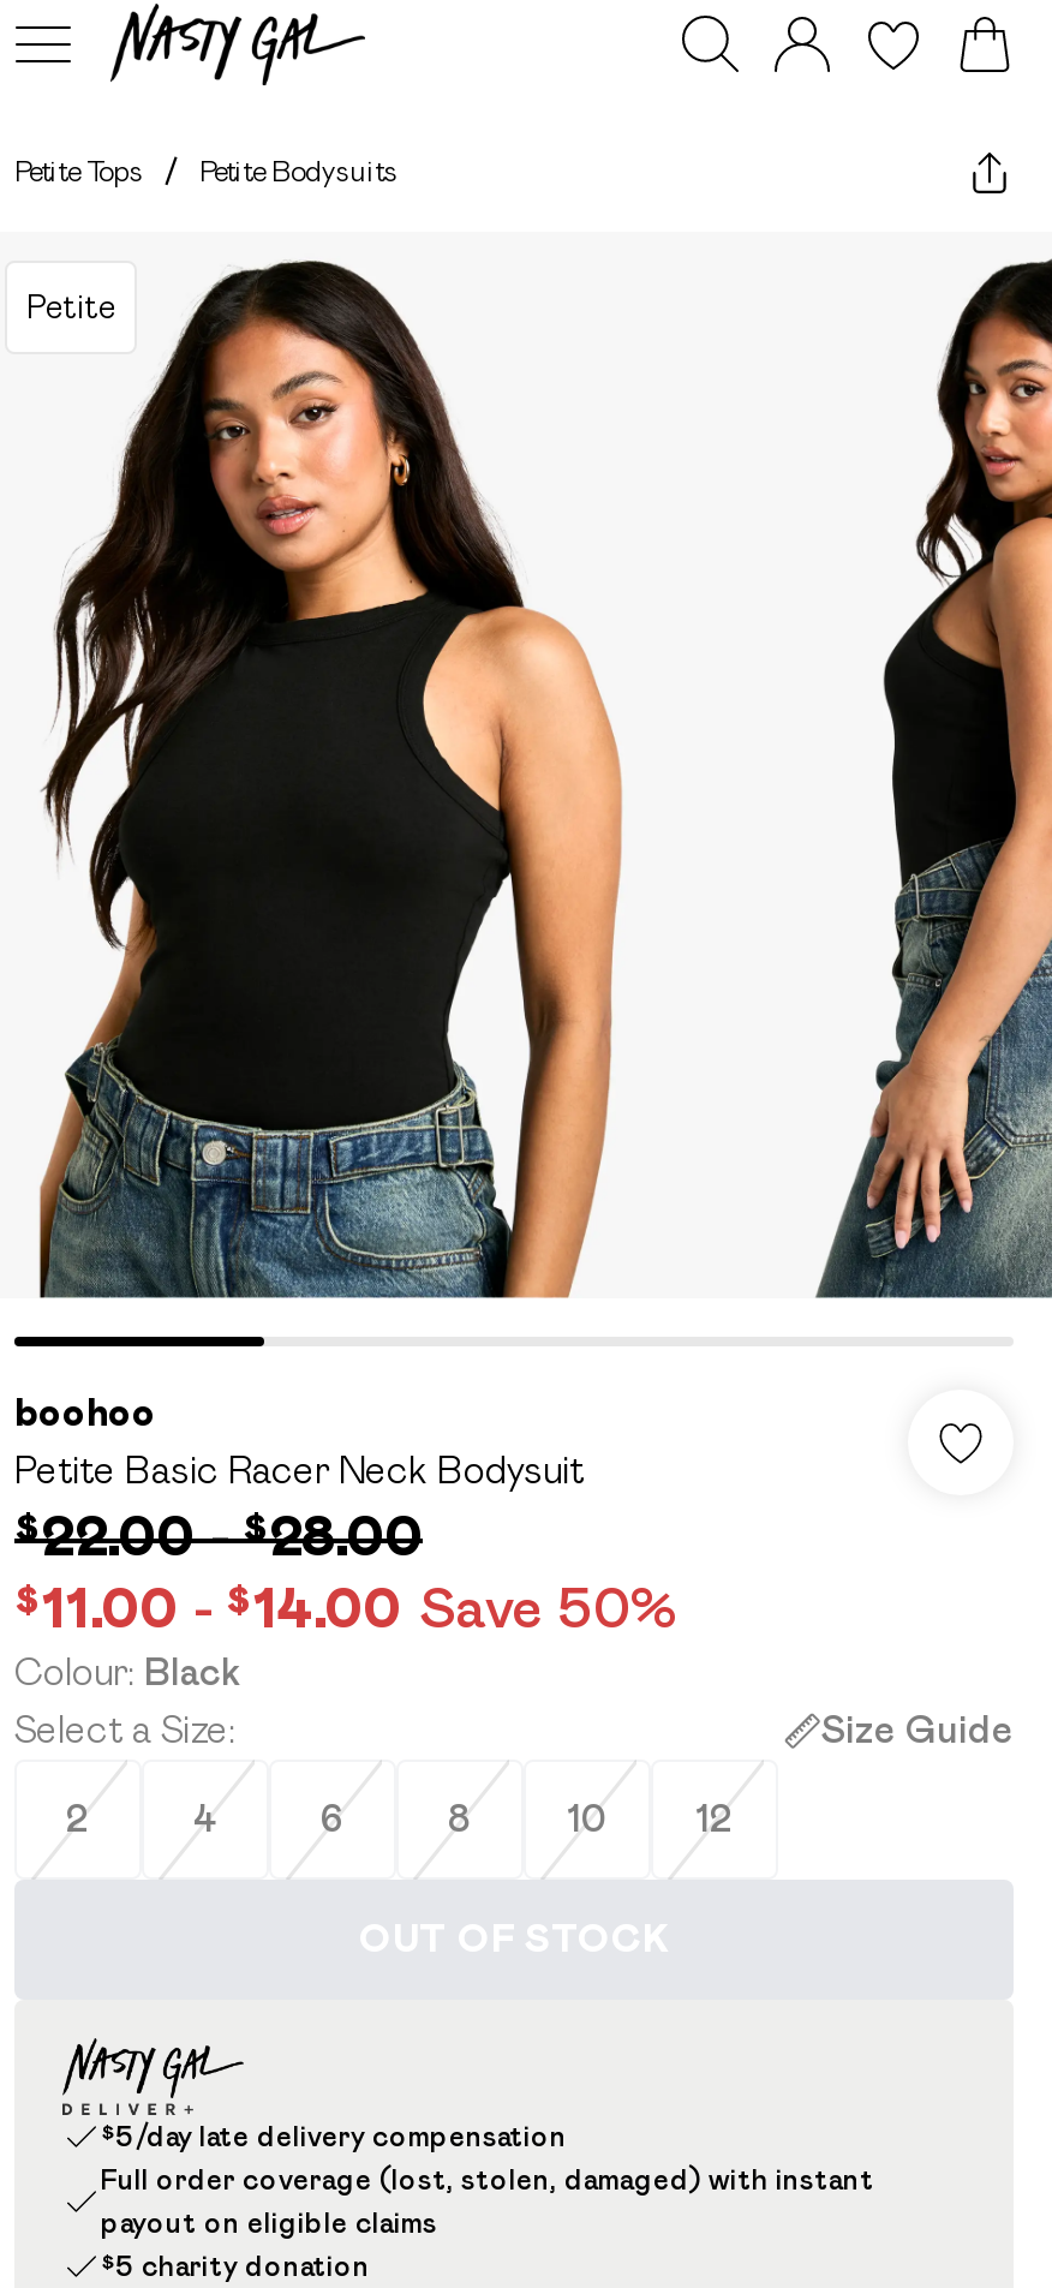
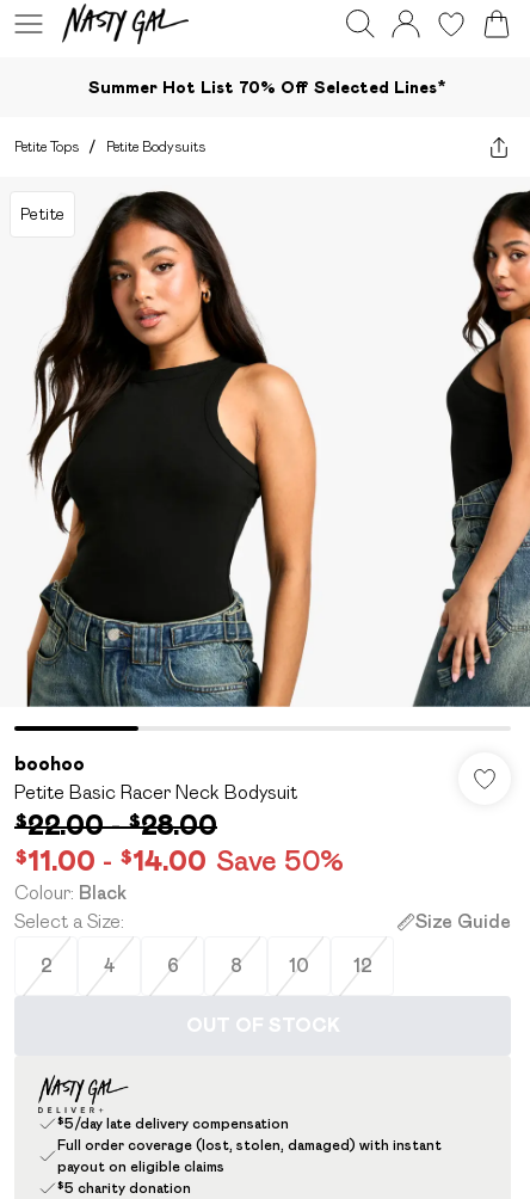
+ Summer Hot List 70% Off Selected Lines*
